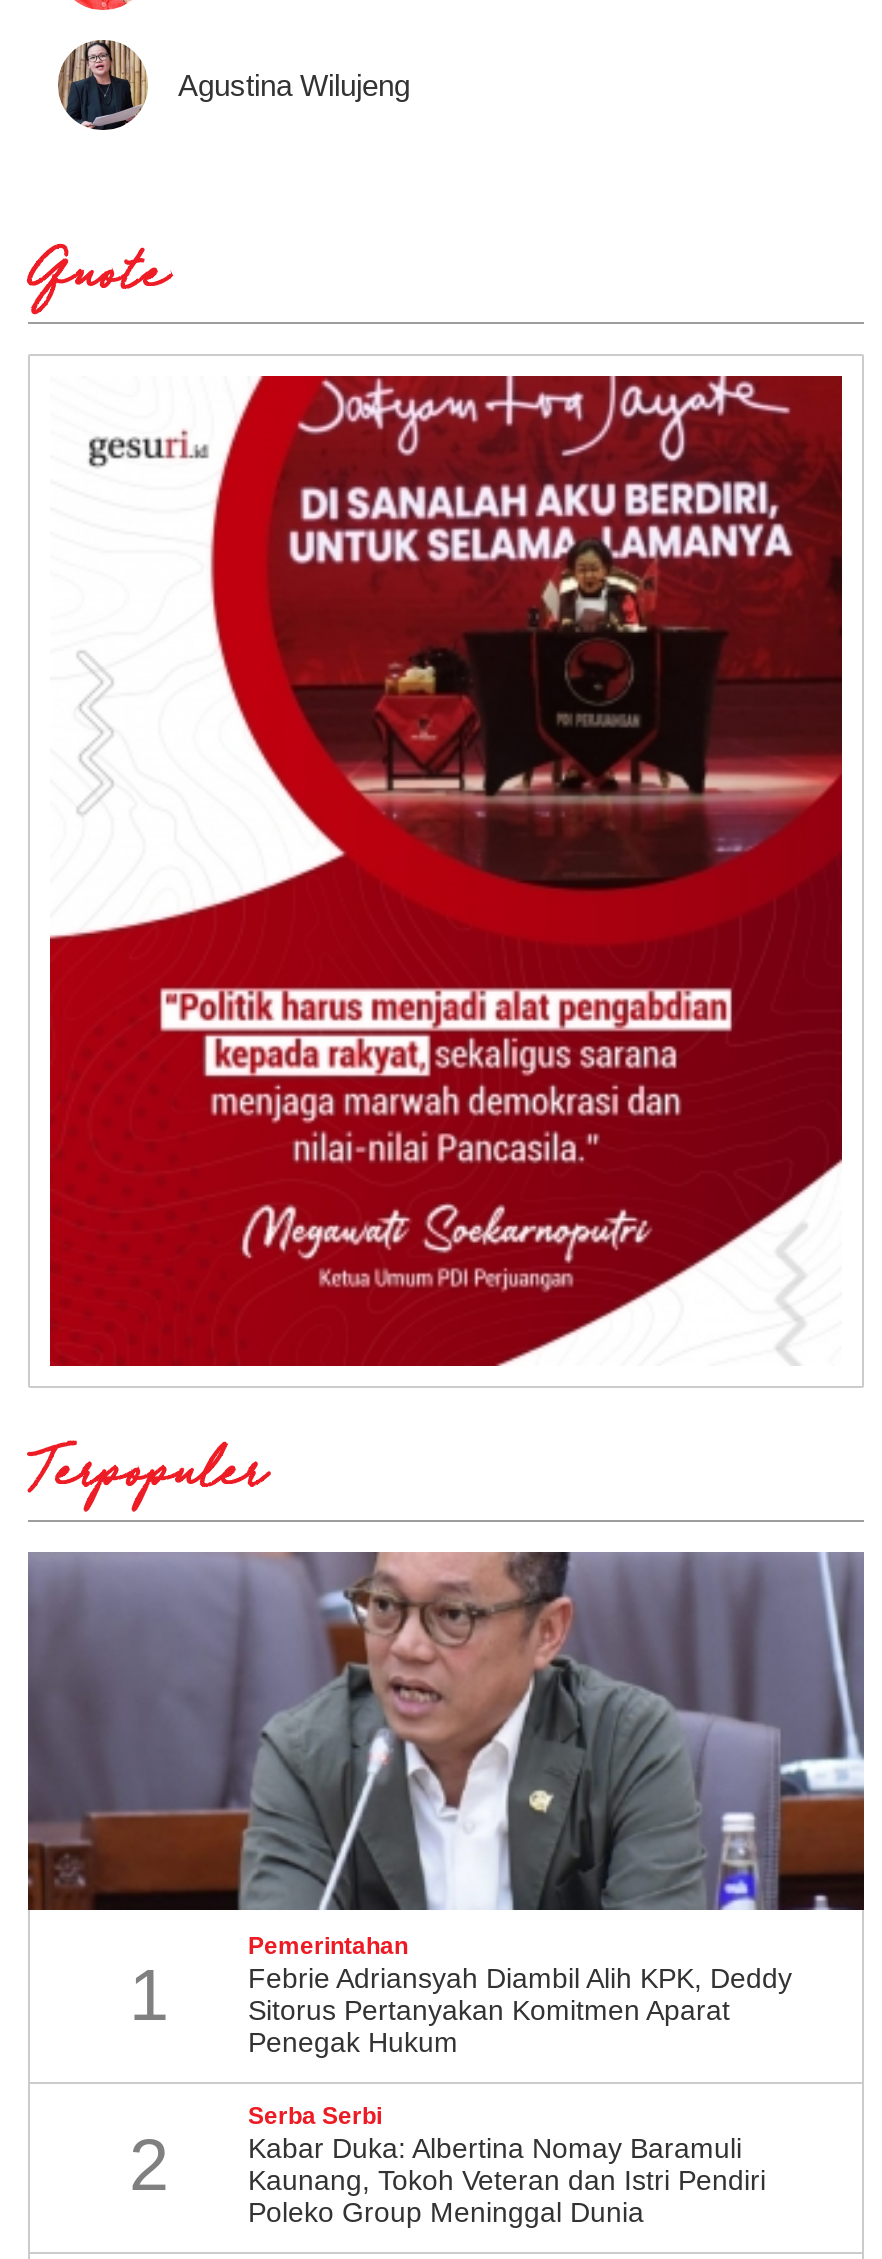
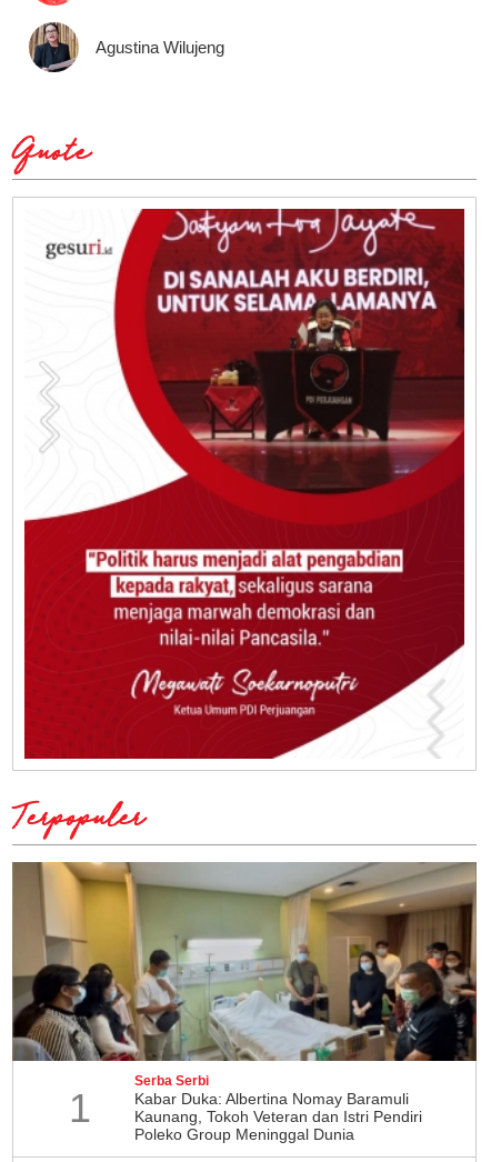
- [image]
+ [image]

- Pemerintahan
- Febrie Adriansyah Diambil Alih KPK, Deddy
- Sitorus Pertanyakan Komitmen Aparat
- Penegak Hukum
- 2
